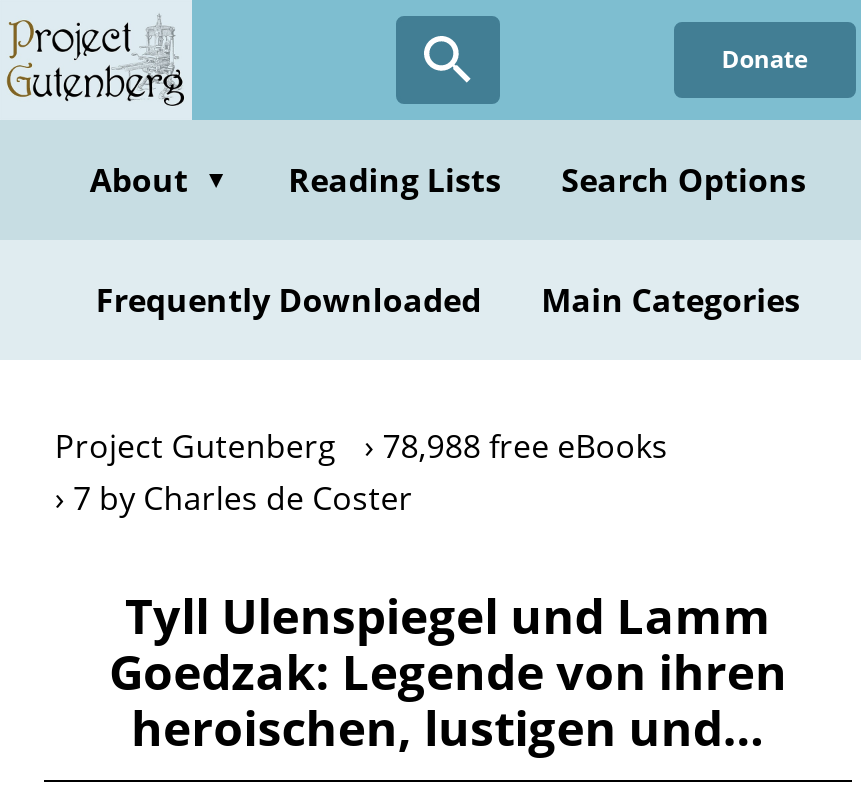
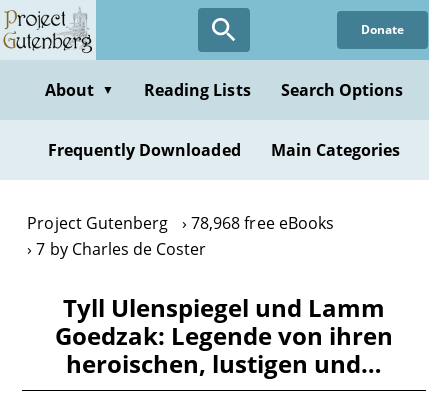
- Project Gutenberg 78,988 free eBooks
+ Project Gutenberg 78,968 free eBooks
